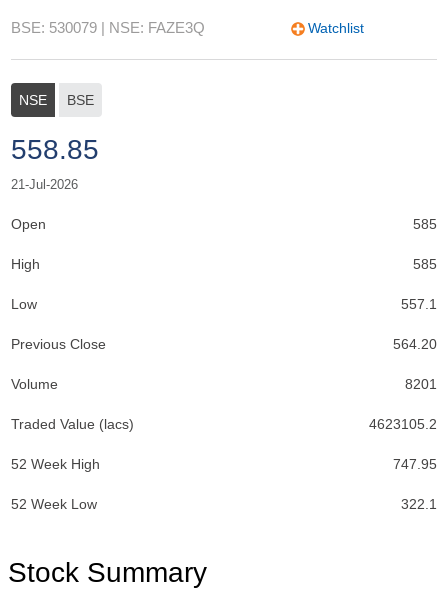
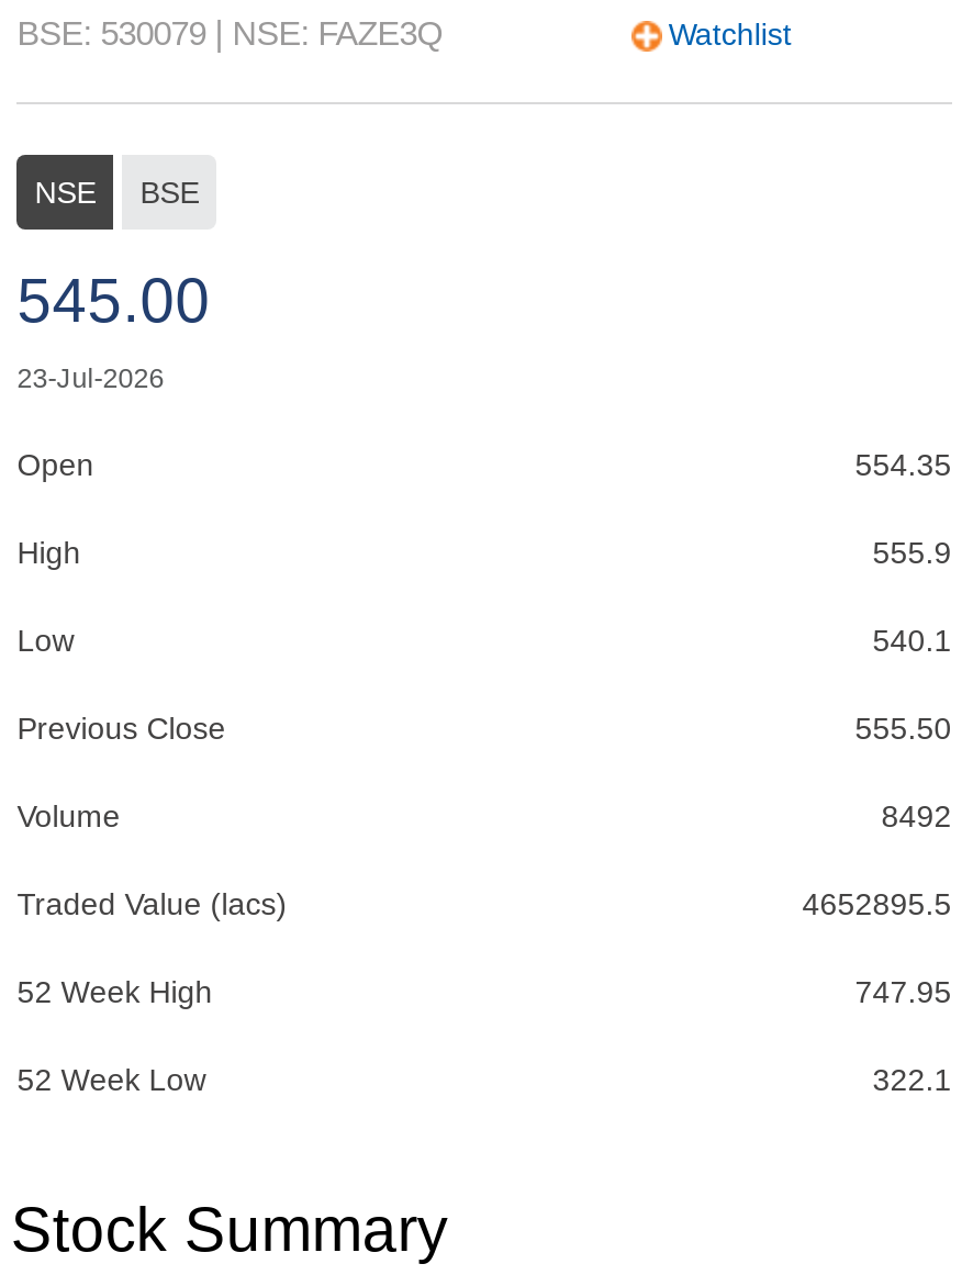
- 558.85
- 21-Jul-2026
+ 545.00
+ 23-Jul-2026

- 585
+ 554.35

- 585
+ 555.9

- 557.1
+ 540.1

- 564.20
+ 555.50

- 8201
+ 8492

- 4623105.2
+ 4652895.5
